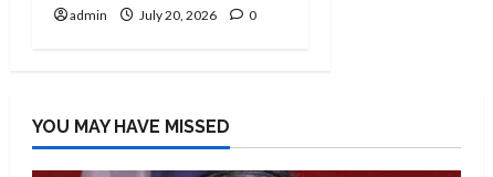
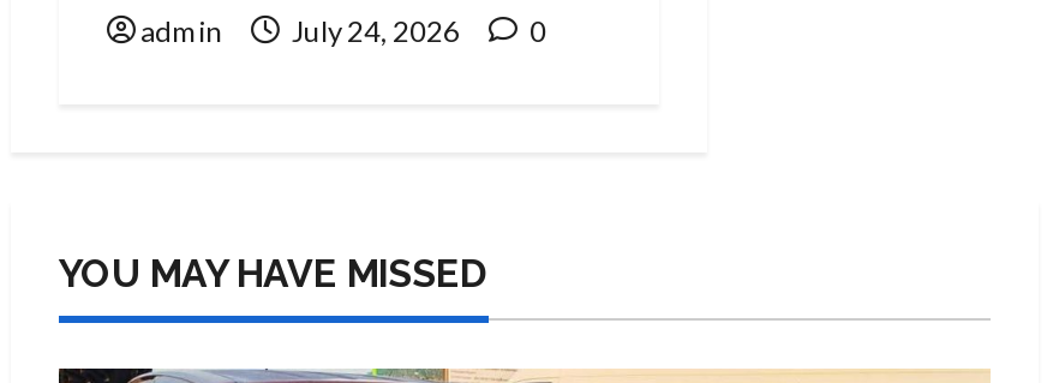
- admin July 20, 2026 0
+ admin July 24, 2026 0
